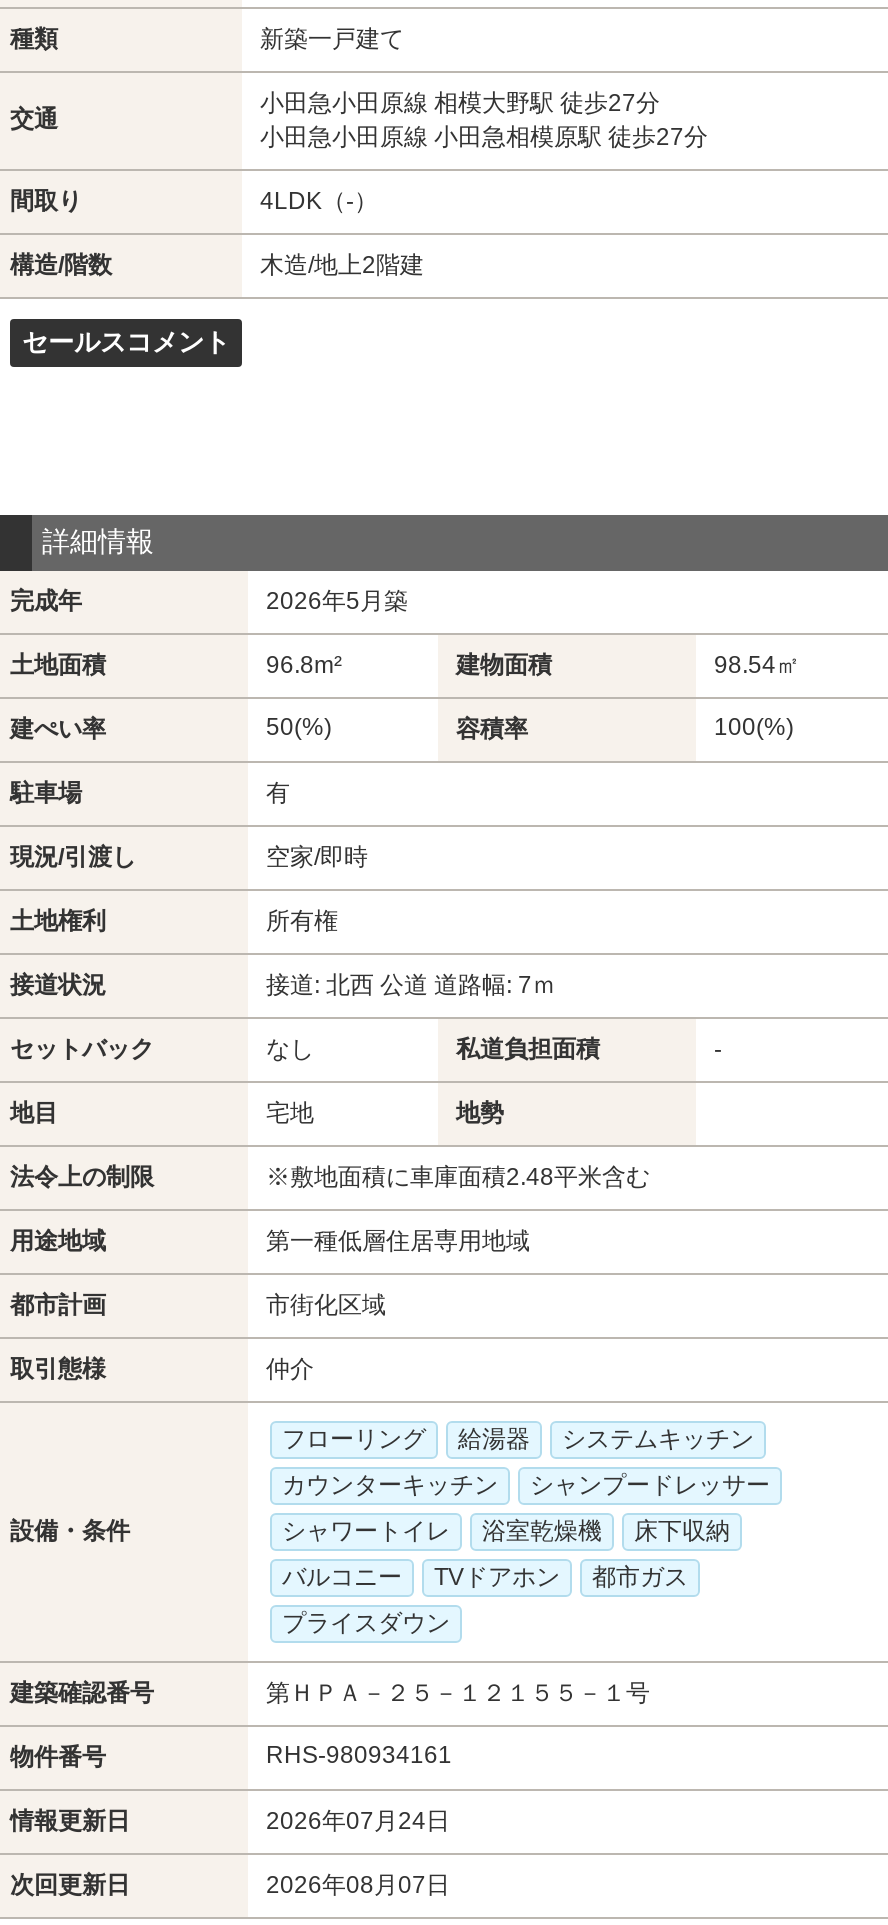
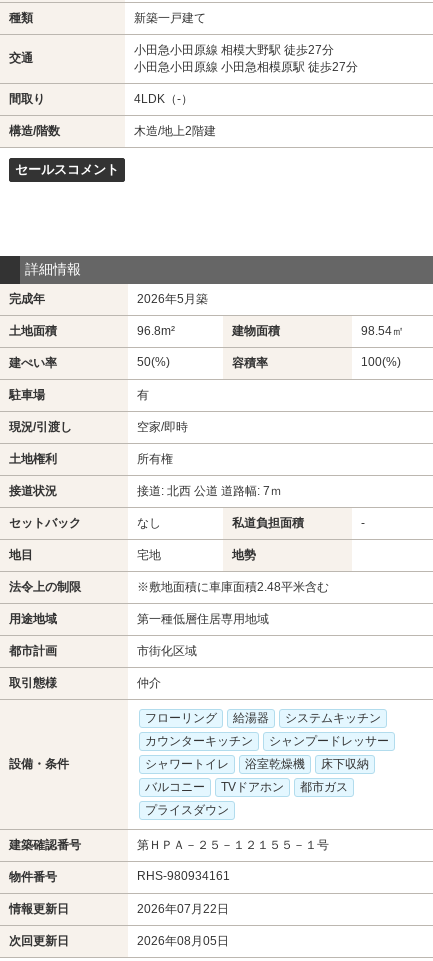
- 2026年07月24日
+ 2026年07月22日

- 2026年08月07日
+ 2026年08月05日
